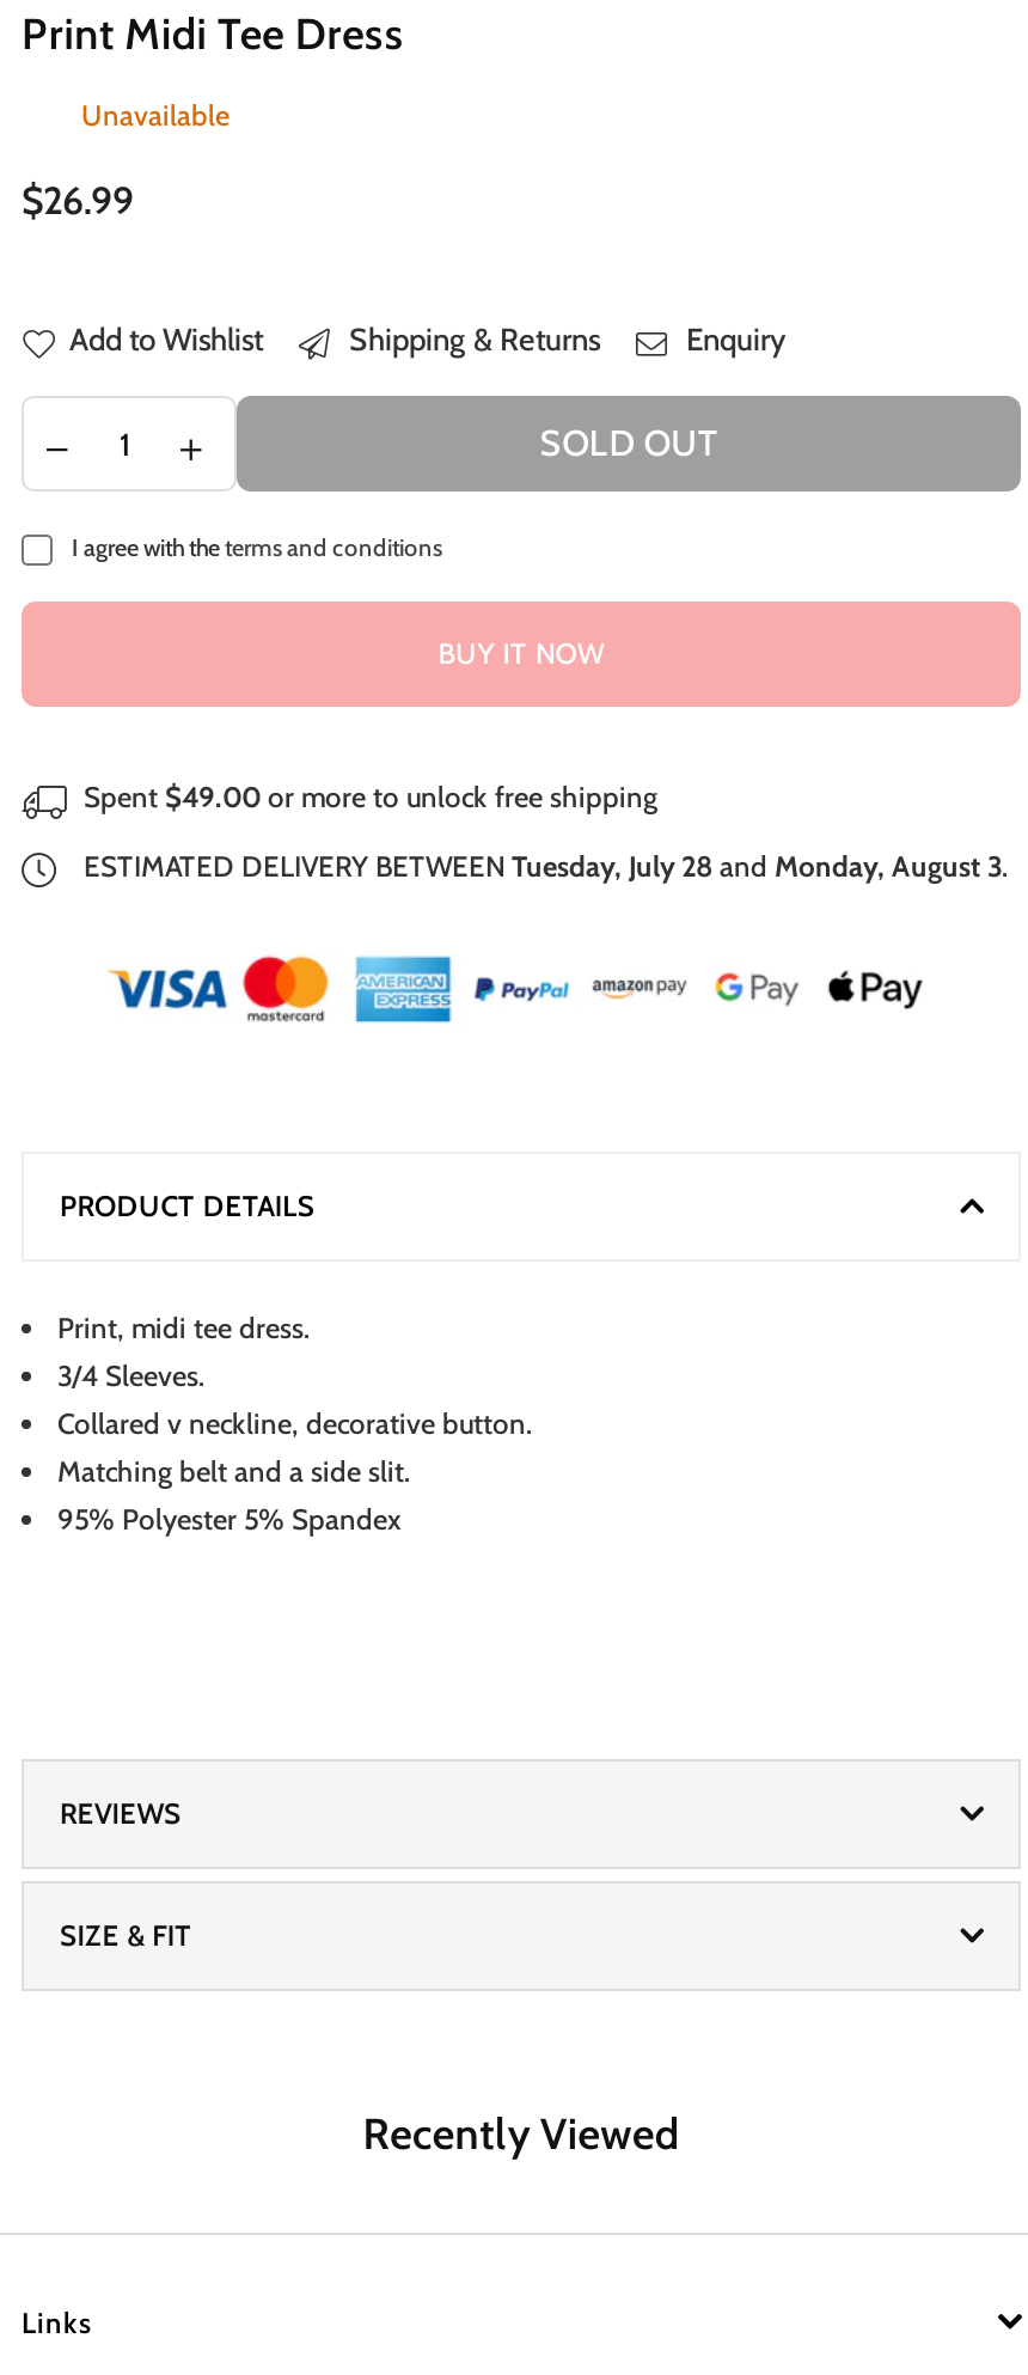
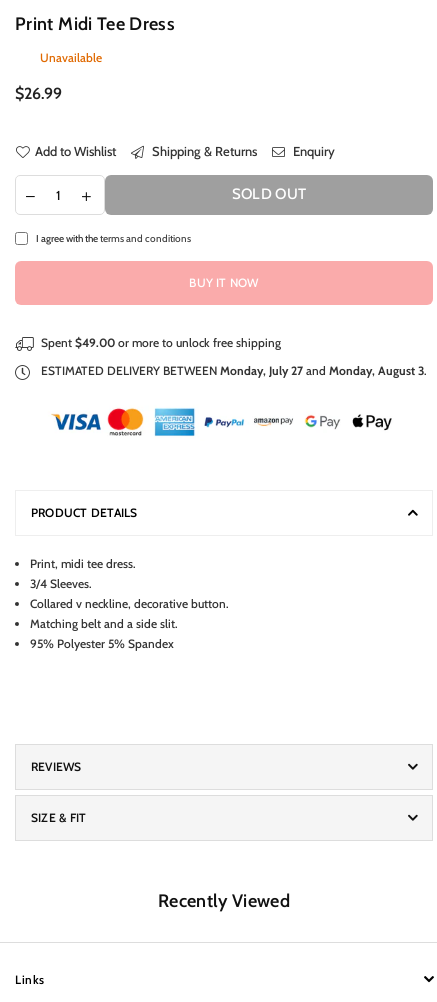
- ESTIMATED DELIVERY BETWEEN Tuesday, July 28 and Monday, August 3.
+ ESTIMATED DELIVERY BETWEEN Monday, July 27 and Monday, August 3.
